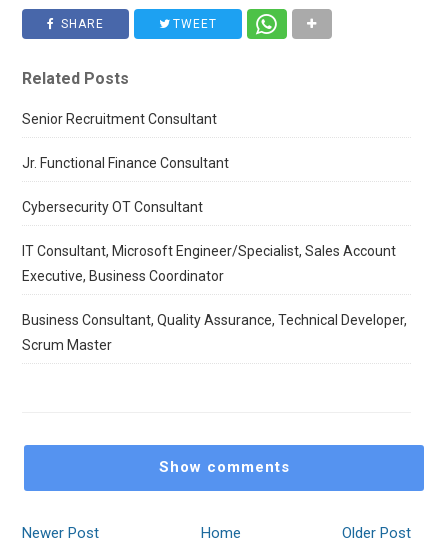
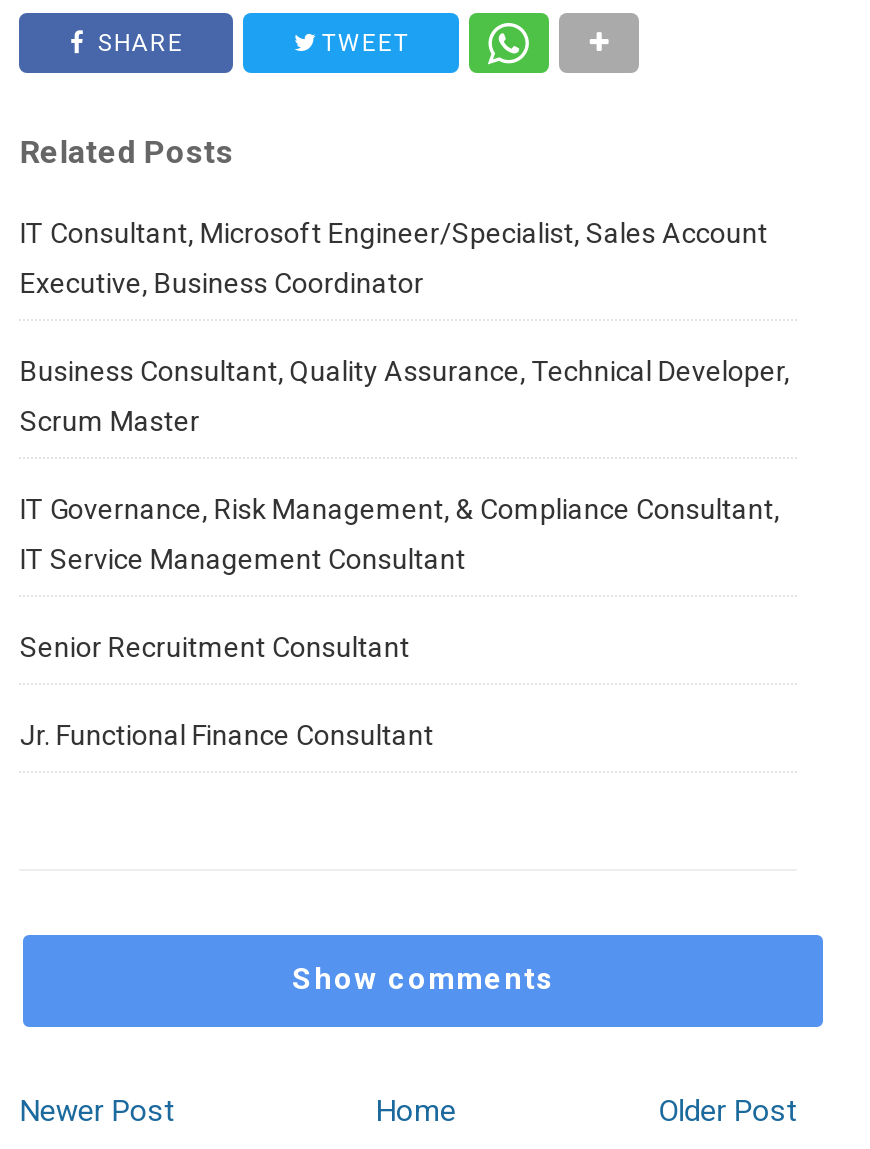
moved down: Senior Recruitment Consultant | Jr. Functional Finance Consultant

- Cybersecurity OT Consultant

moved up: IT Consultant, Microsoft Engineer/Specialist, Sales Account | Executive, Business Coordinator | Business Consultant, Quality Assurance, Technical Developer, | Scrum Master

+ IT Governance, Risk Management, & Compliance Consultant,
+ IT Service Management Consultant
